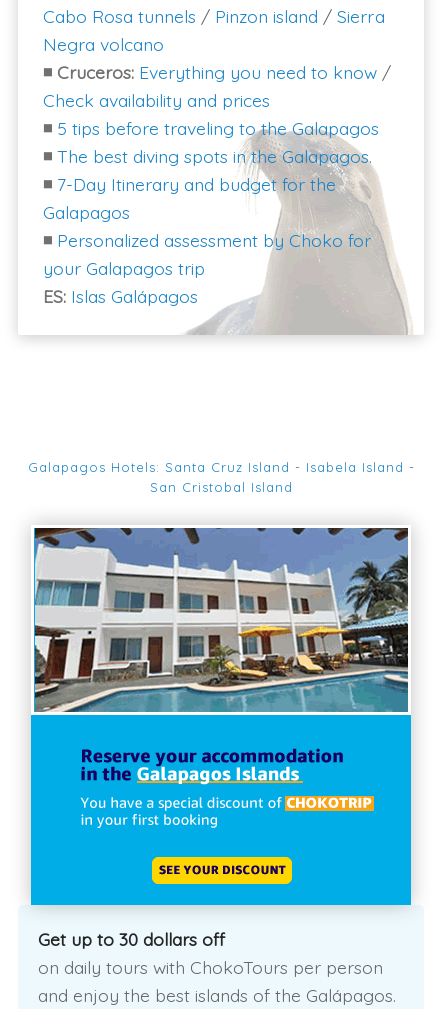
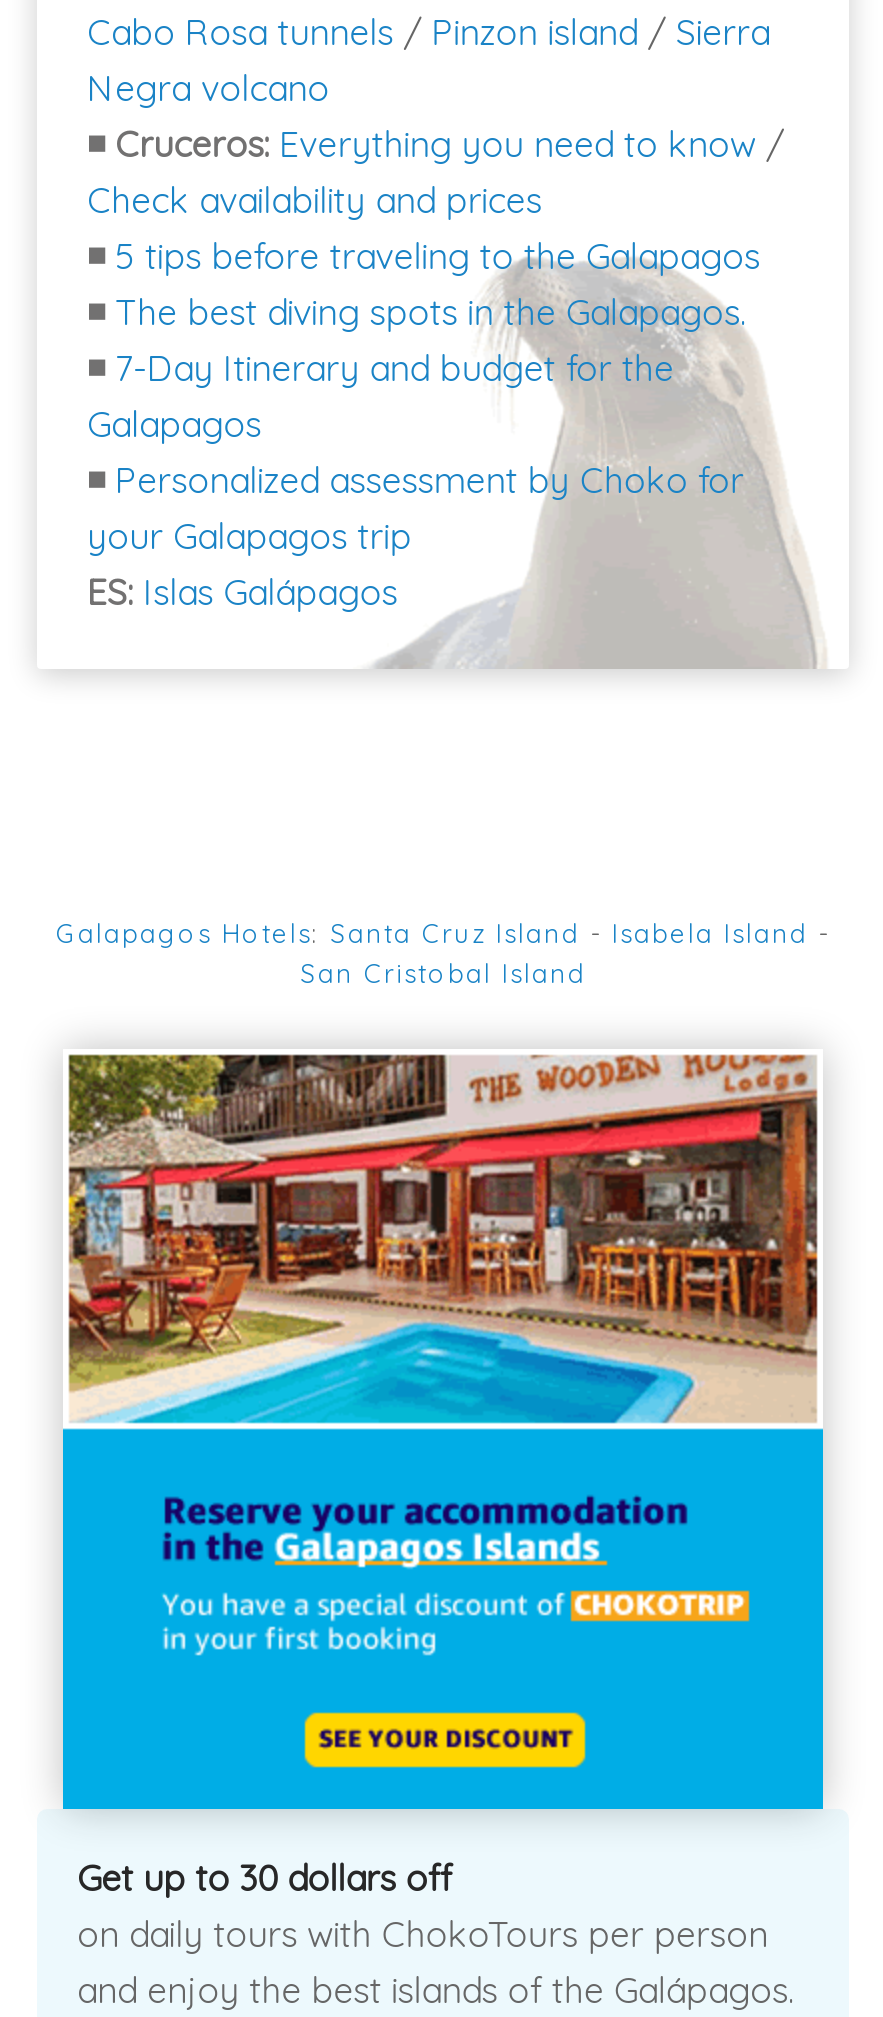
- [image]
+ [image]
